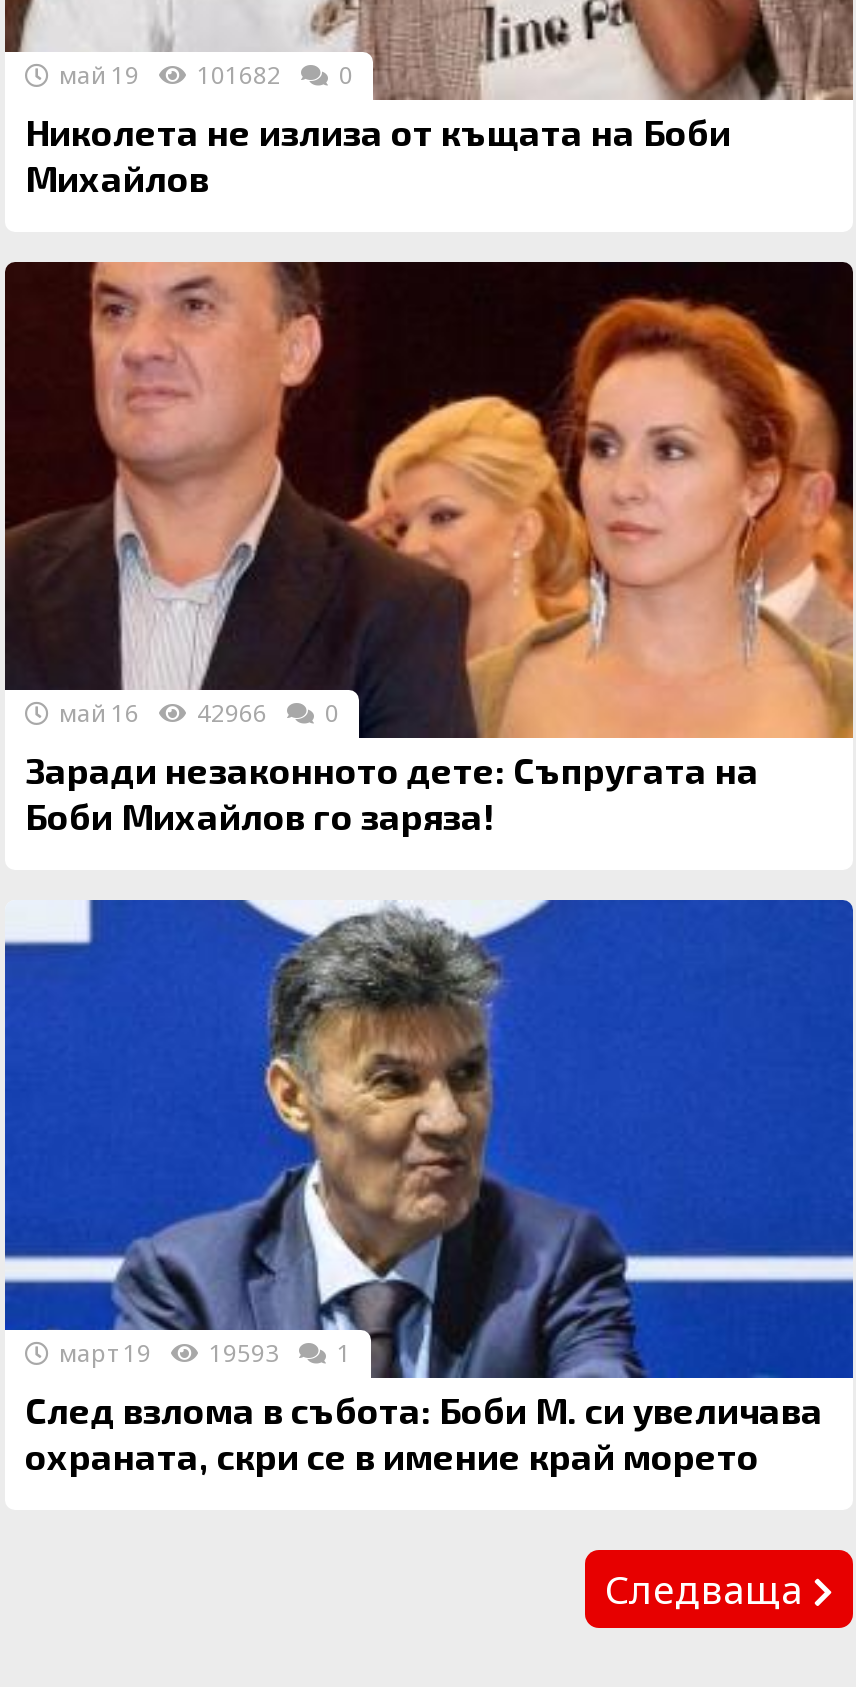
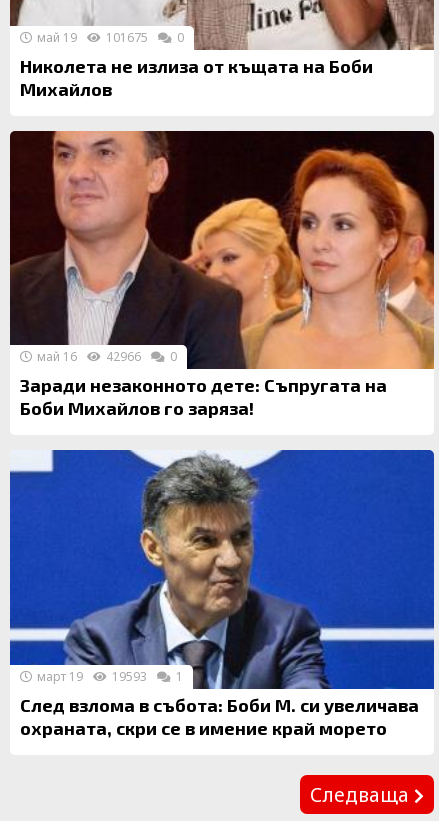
- май 19 101682 0
+ май 19 101675 0
